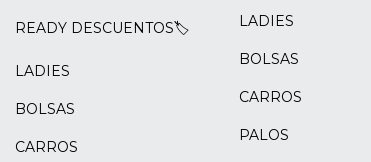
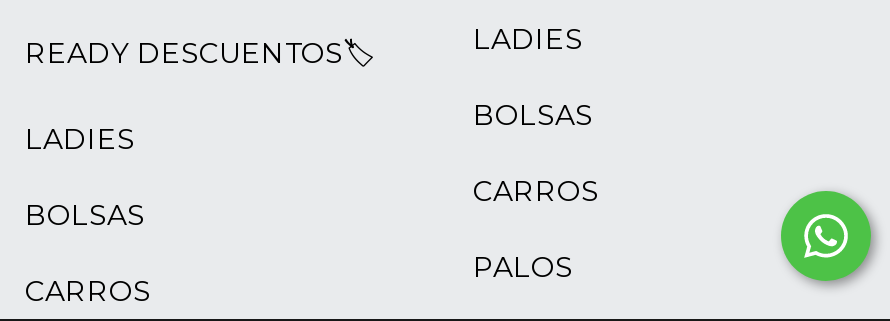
+ [image]
